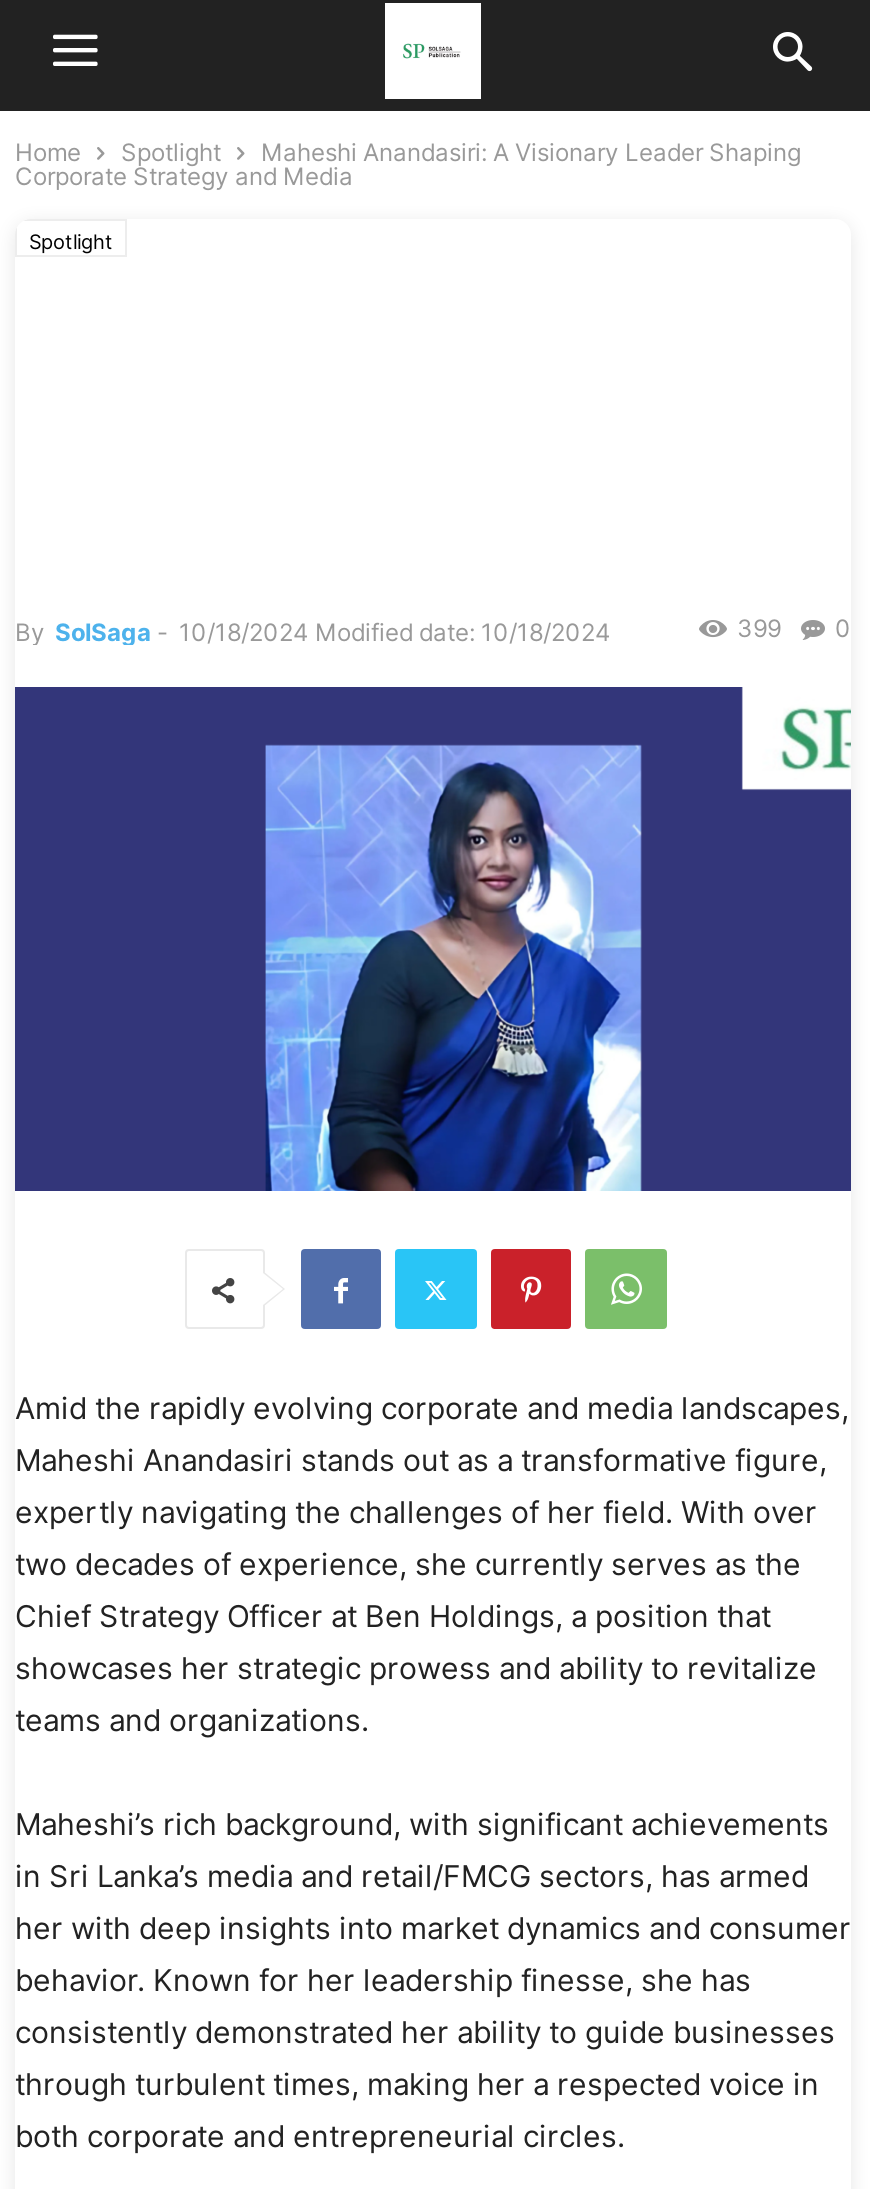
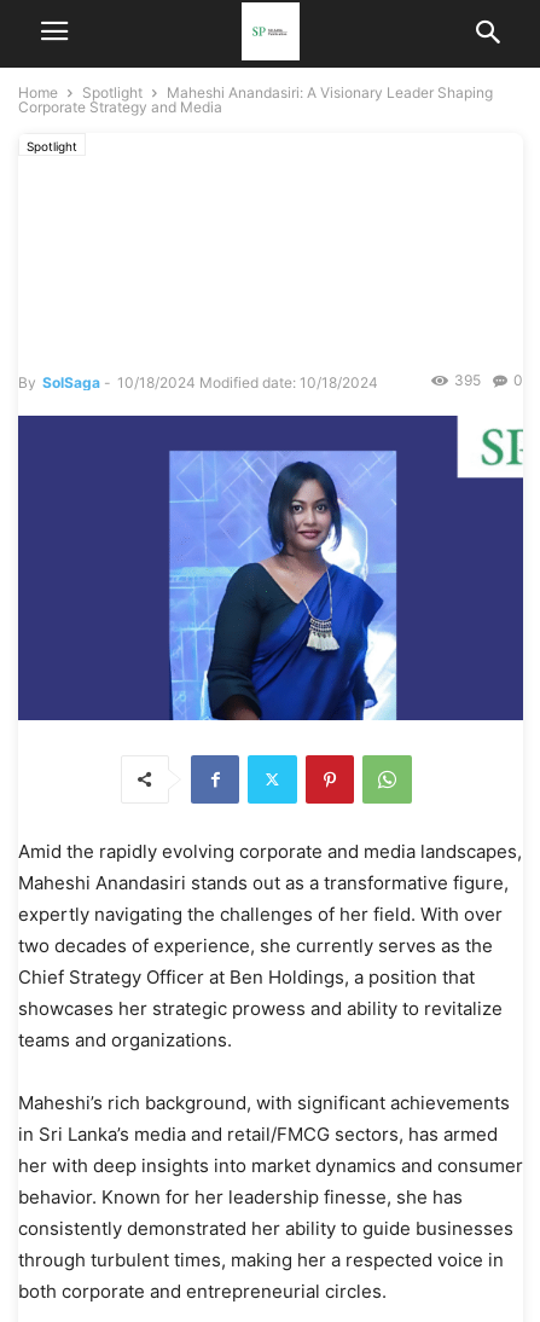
- 399 0
+ 395 0
